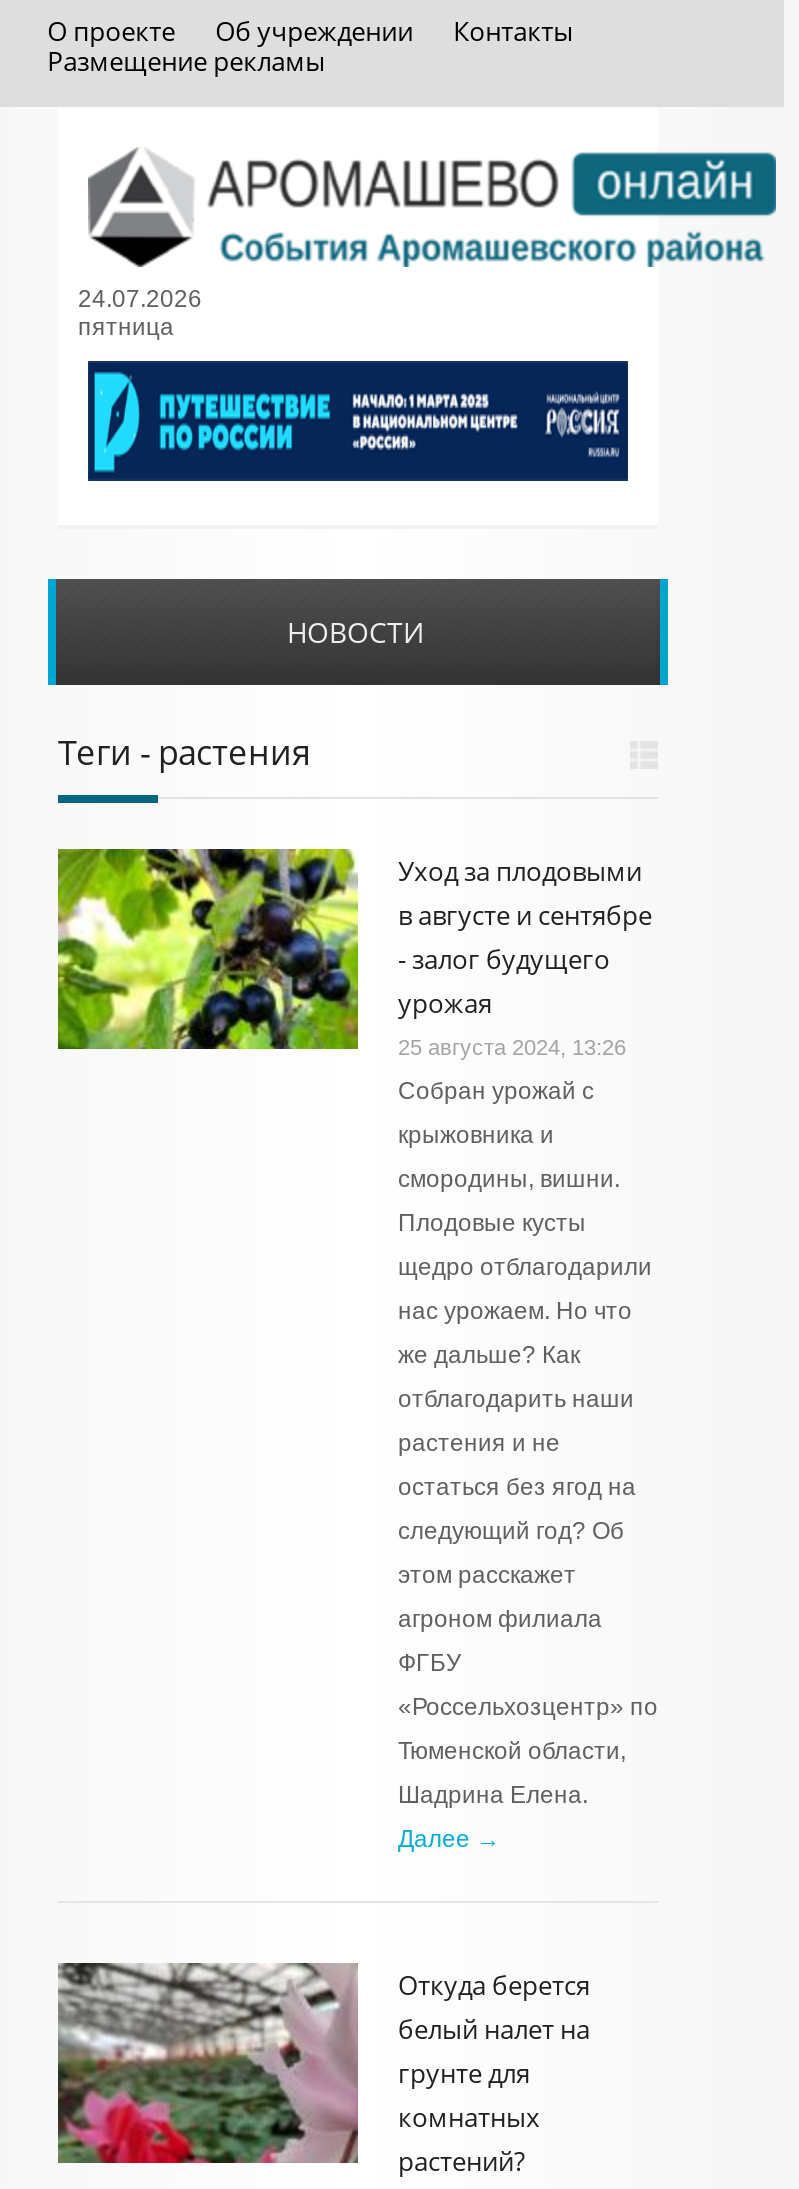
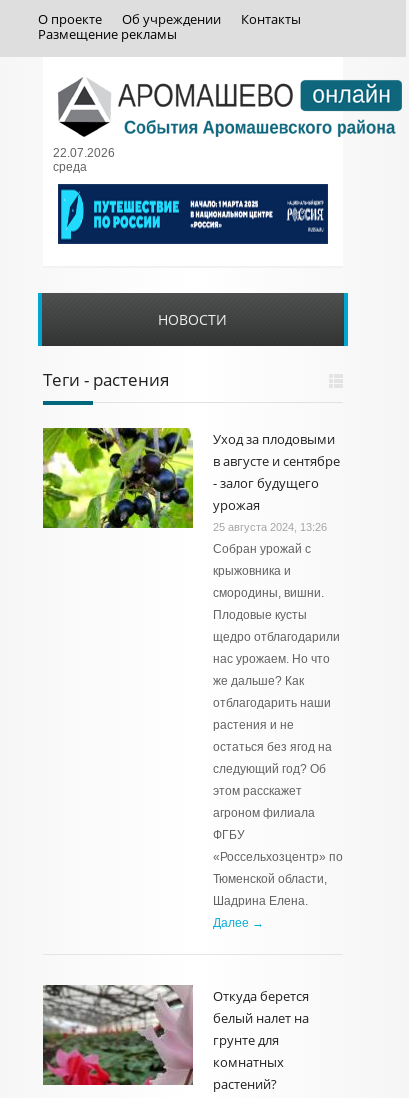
- 24.07.2026
- пятница
+ 22.07.2026
+ среда
